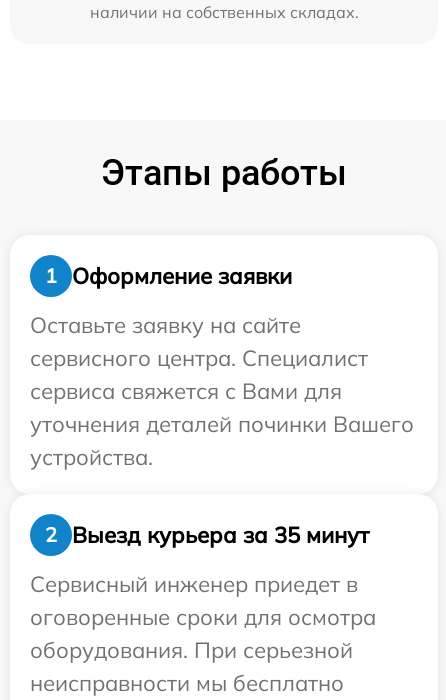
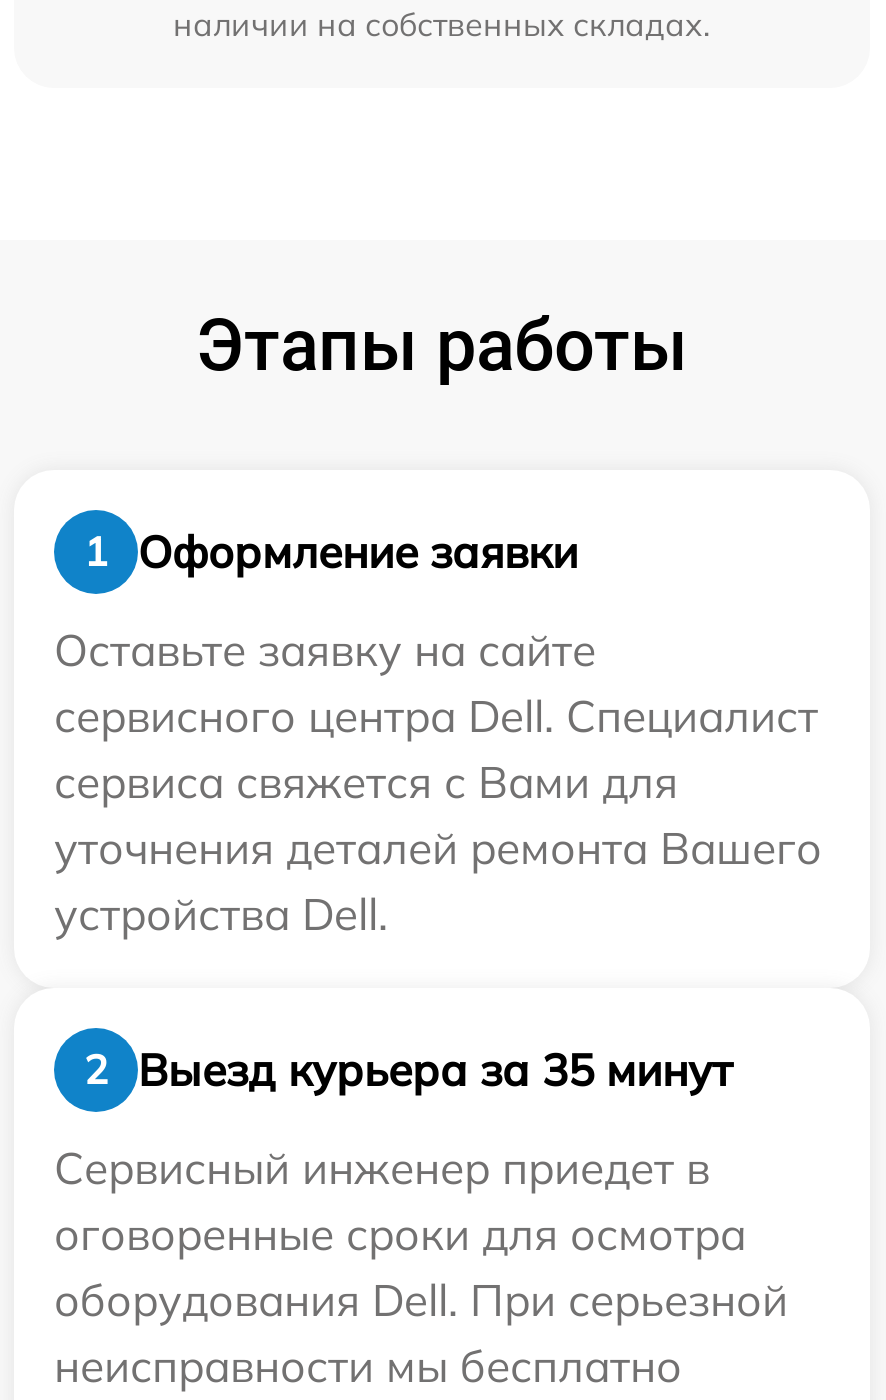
- сервисного центра. Специалист
+ сервисного центра Dell. Специалист

- уточнения деталей починки Вашего
- устройства.
+ уточнения деталей ремонта Вашего
+ устройства Dell.

- оборудования. При серьезной
+ оборудования Dell. При серьезной
